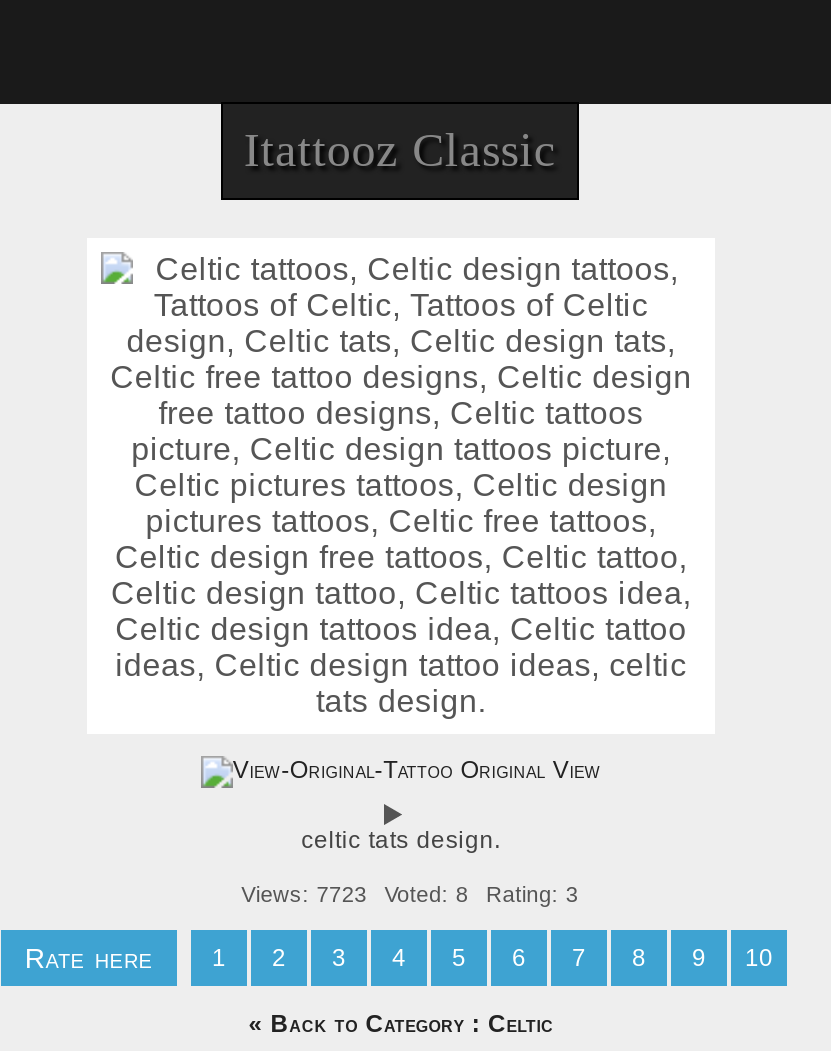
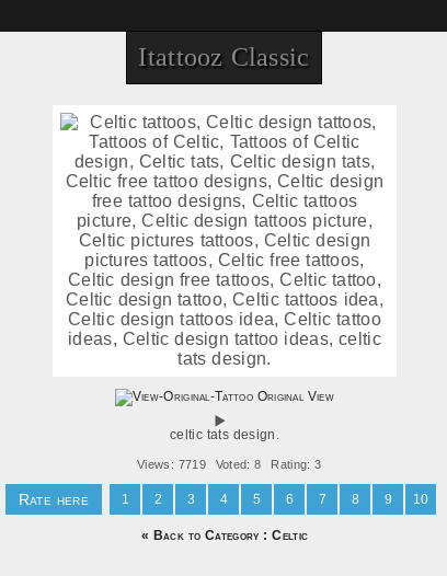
- Views: 7723 Voted: 8 Rating: 3
+ Views: 7719 Voted: 8 Rating: 3
